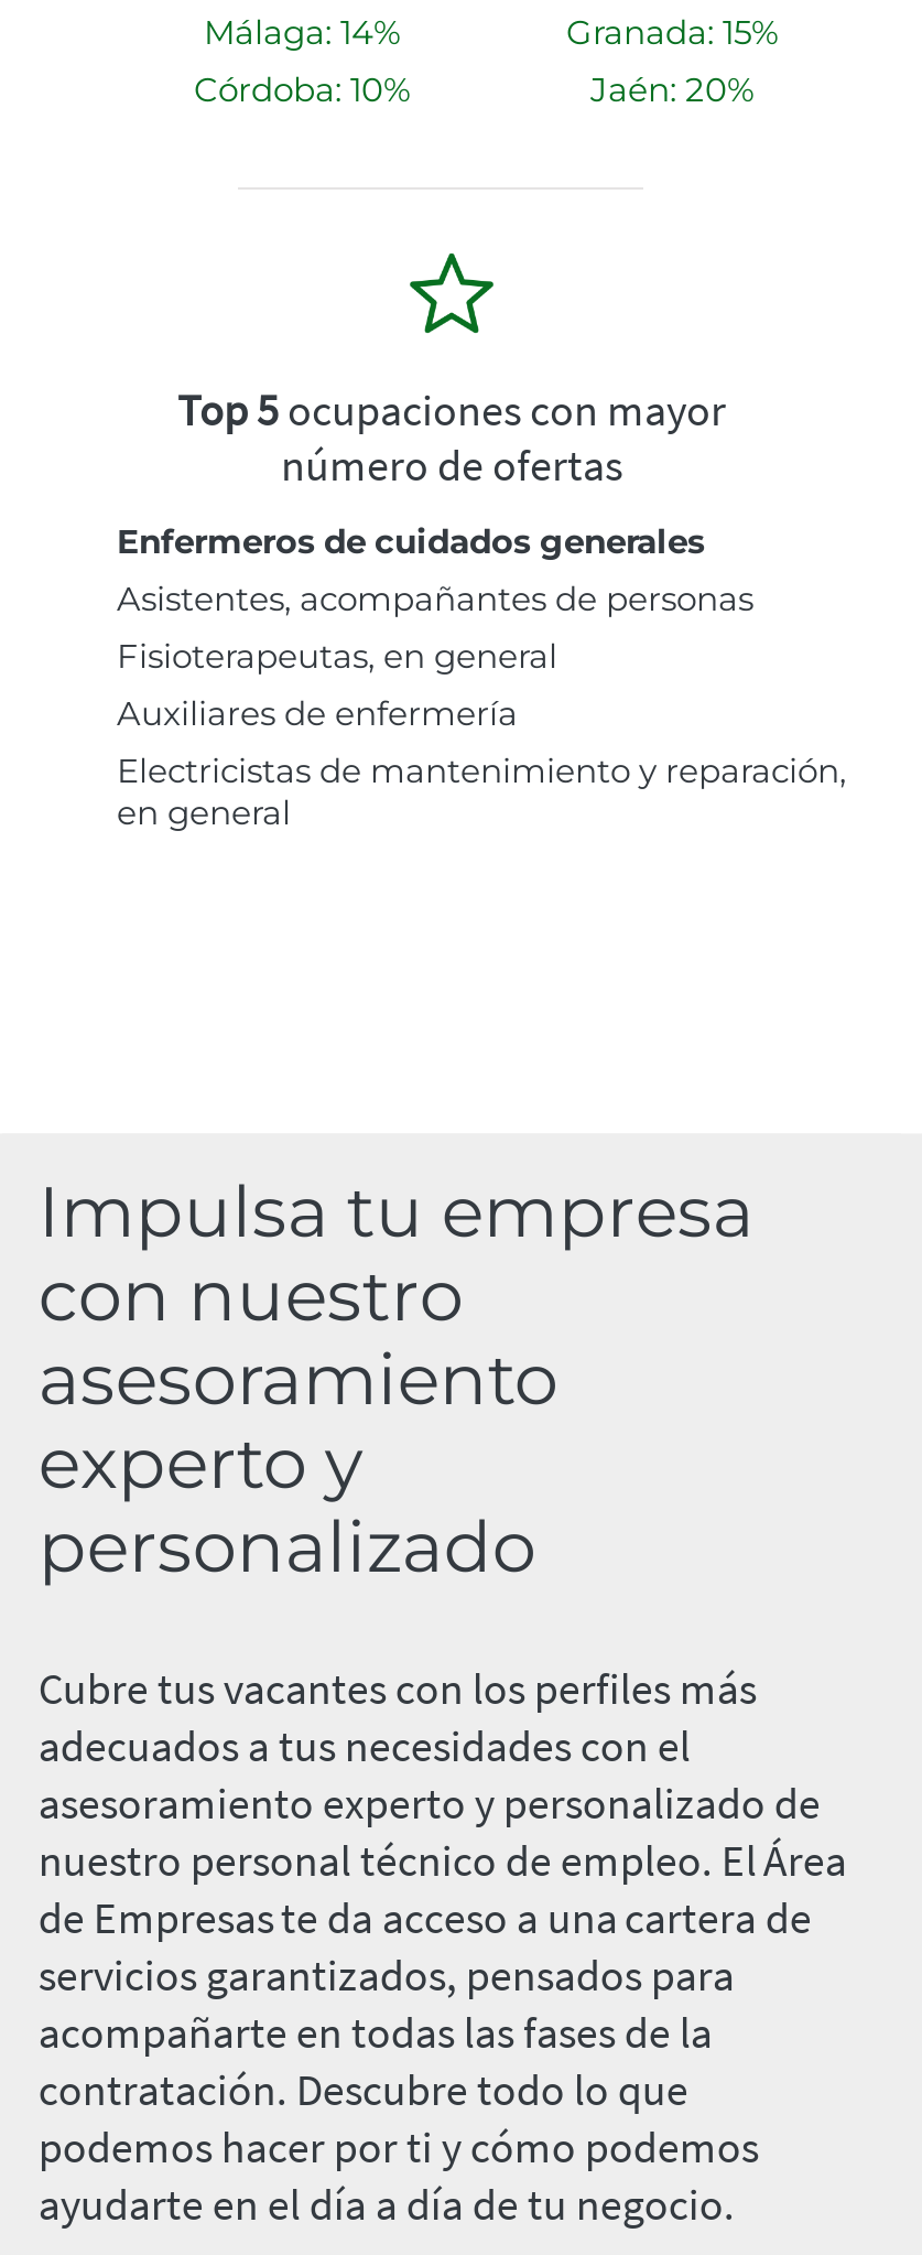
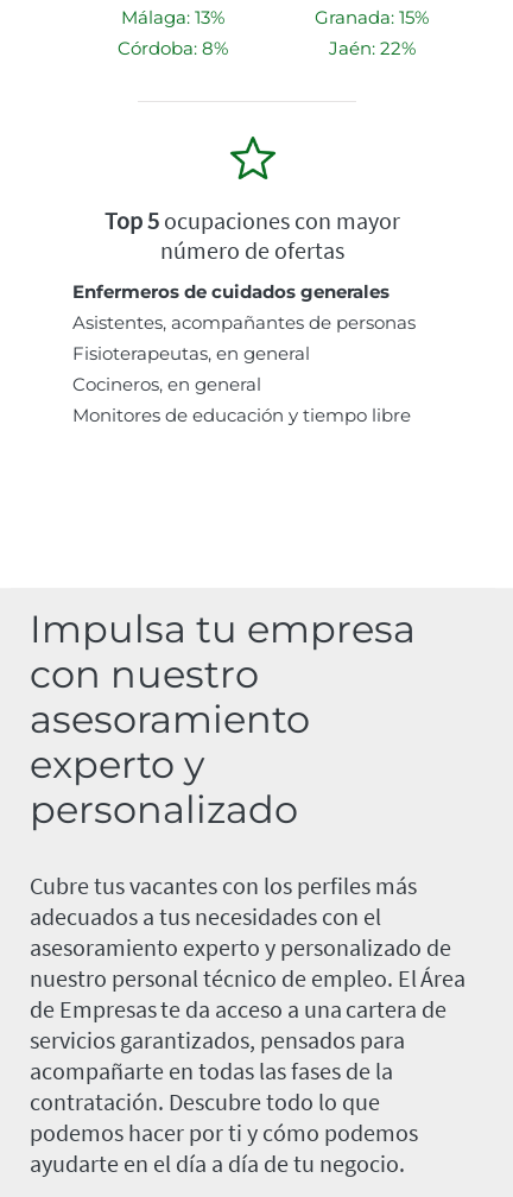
- Málaga: 14%
+ Málaga: 13%

- Córdoba: 10%
+ Córdoba: 8%

- Jaén: 20%
+ Jaén: 22%

- Auxiliares de enfermería
- Electricistas de mantenimiento y reparación,
- en general
+ Cocineros, en general
+ Monitores de educación y tiempo libre
